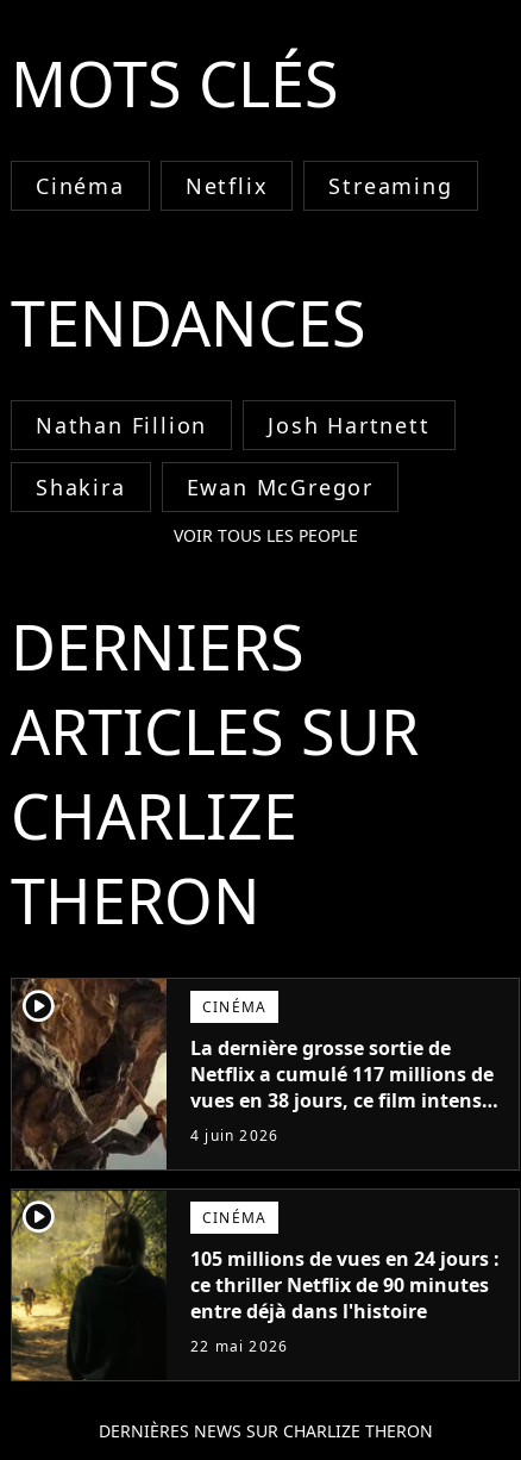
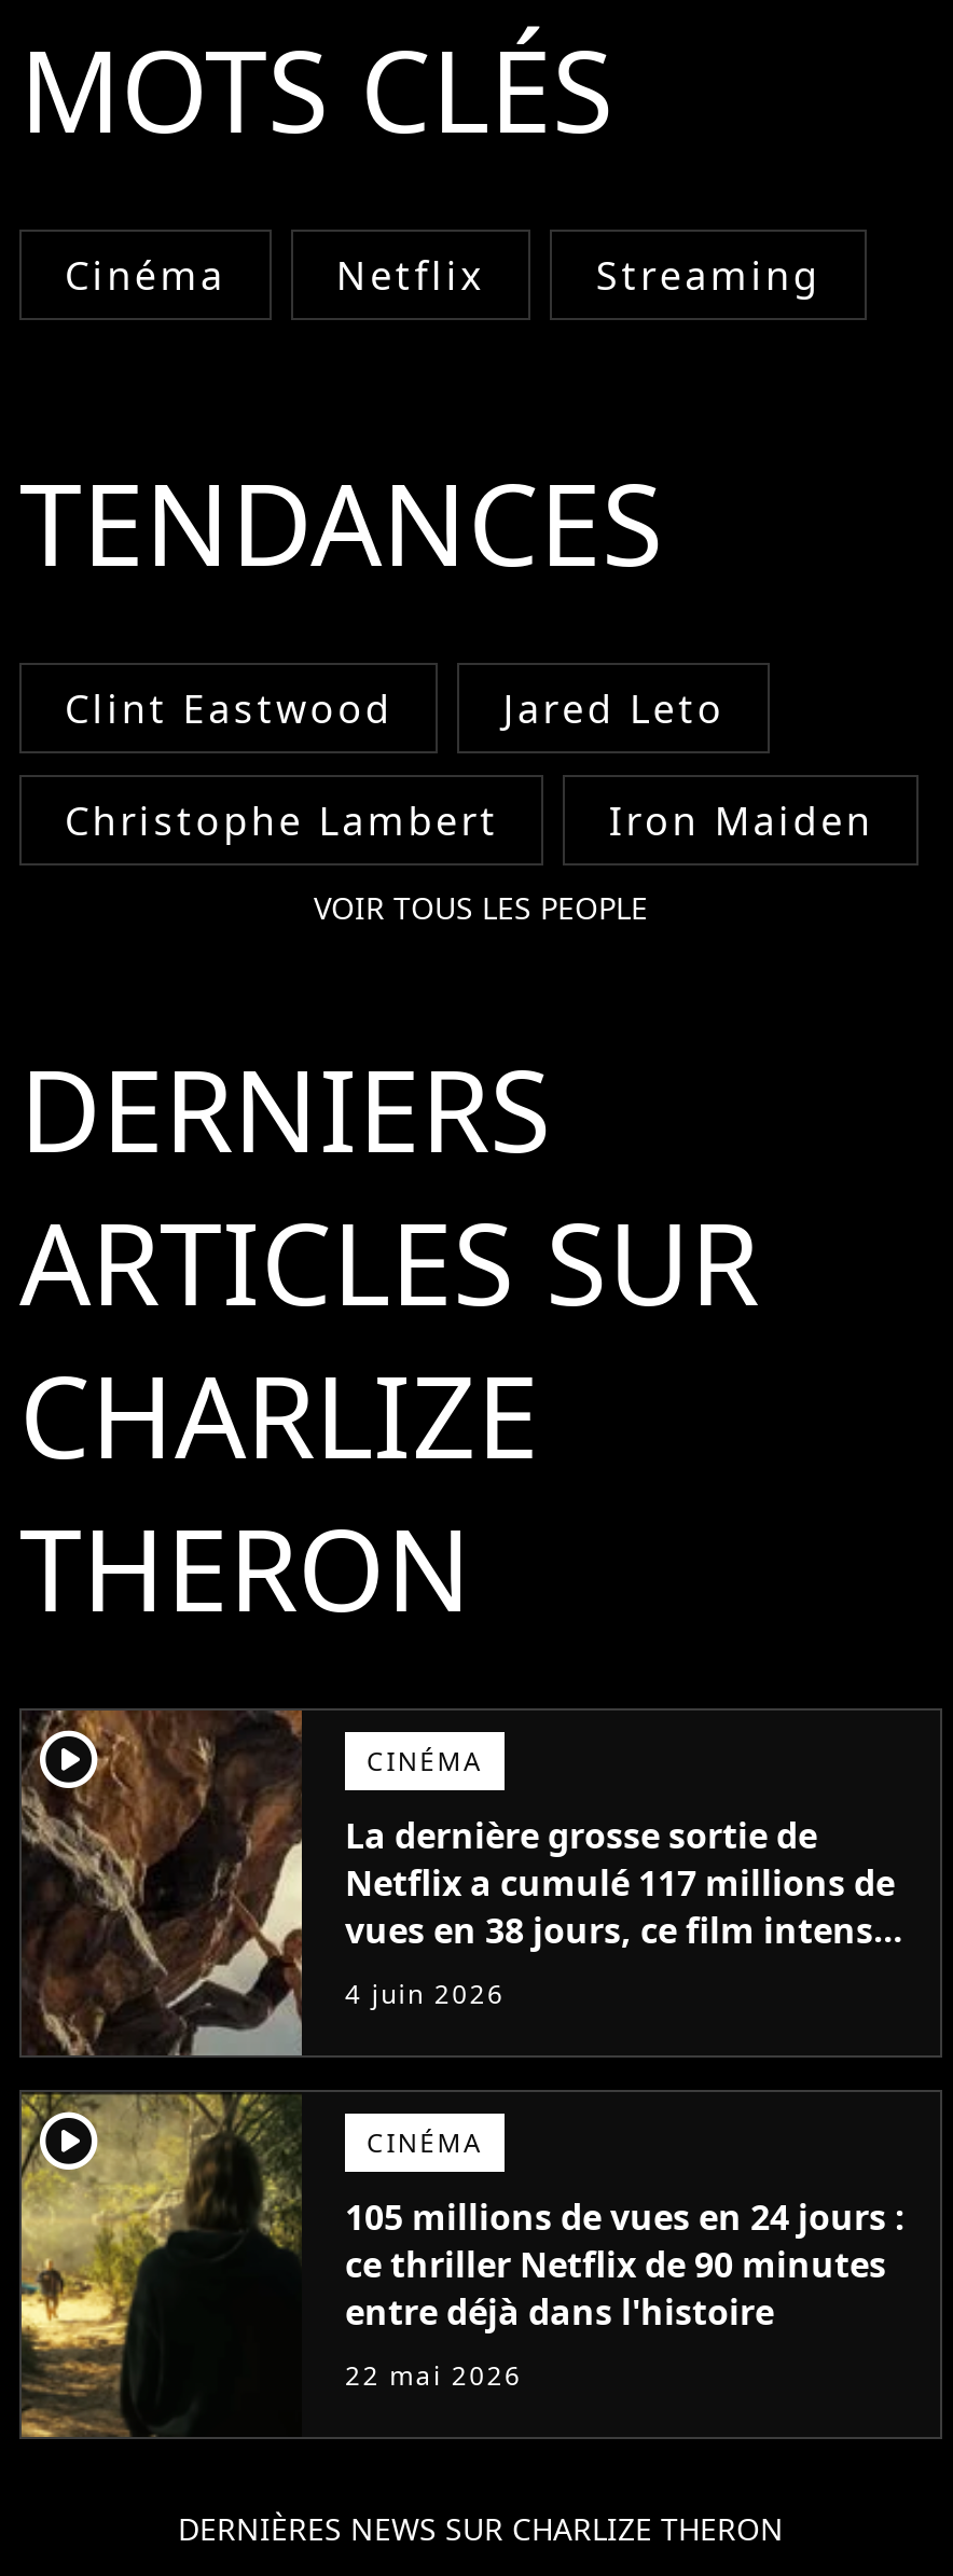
- Nathan Fillion
- Josh Hartnett
+ Clint Eastwood
+ Jared Leto

- Shakira
- Ewan McGregor
+ Christophe Lambert
+ Iron Maiden
